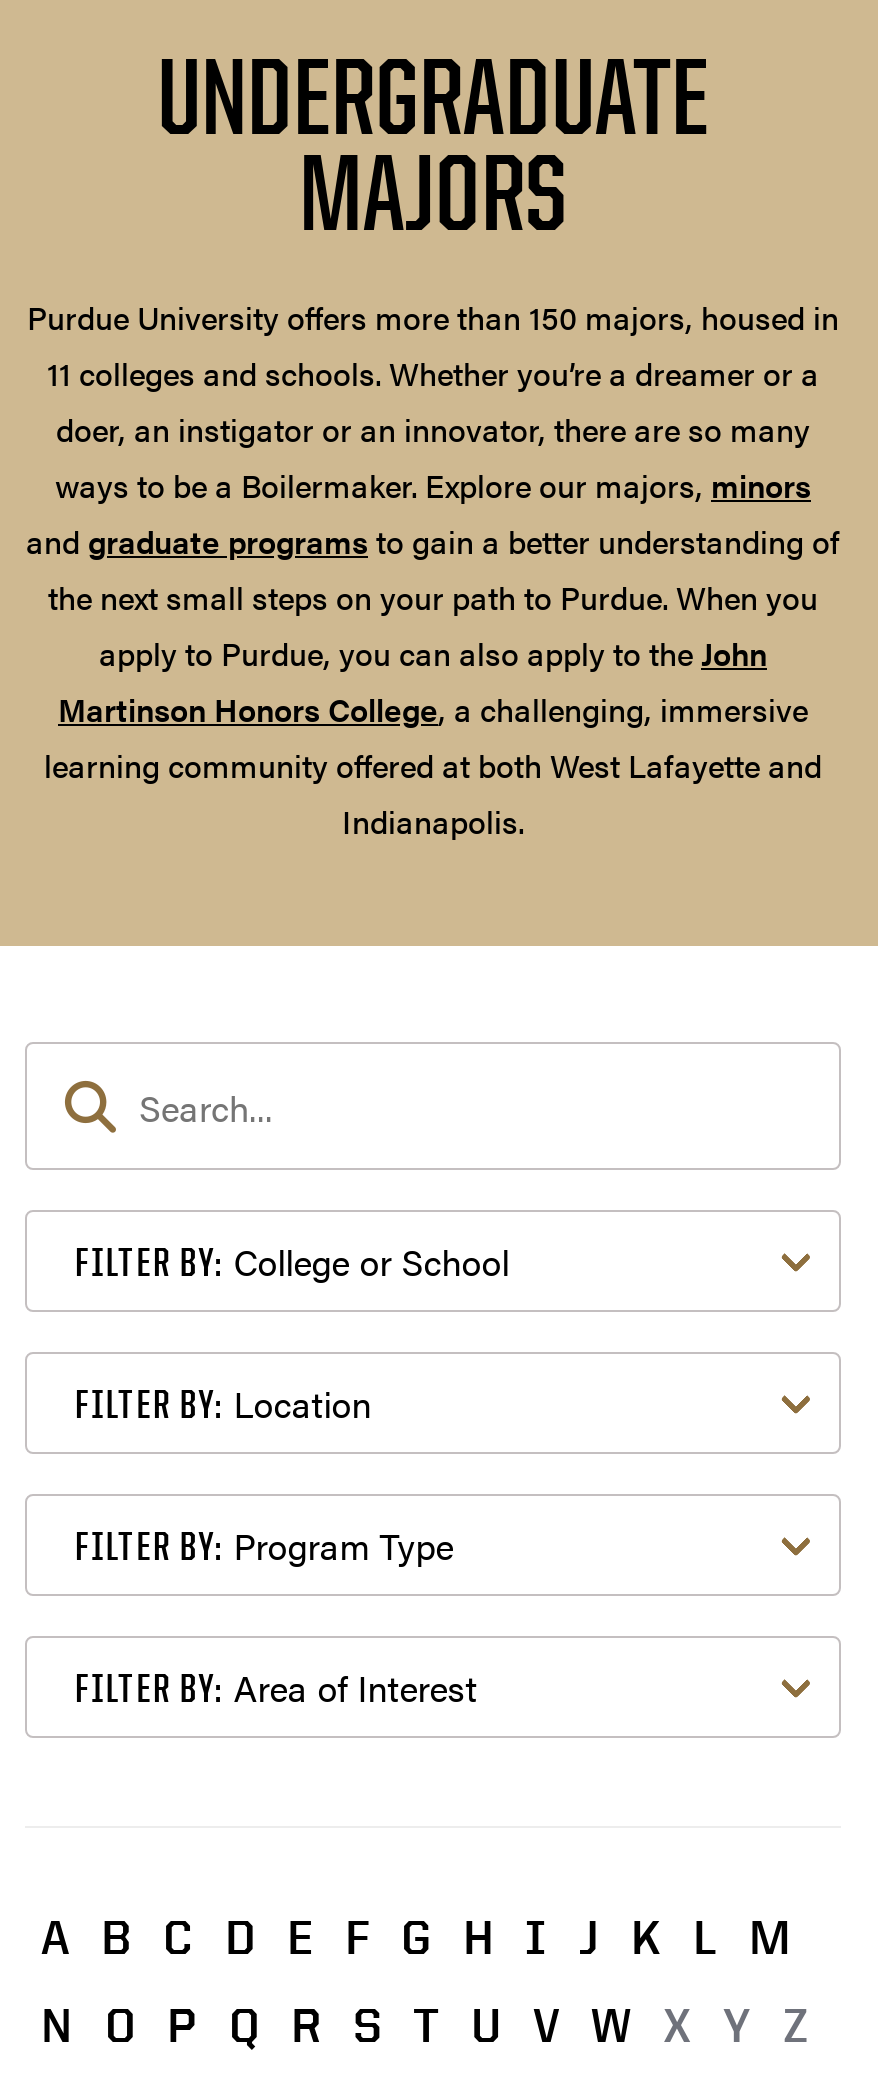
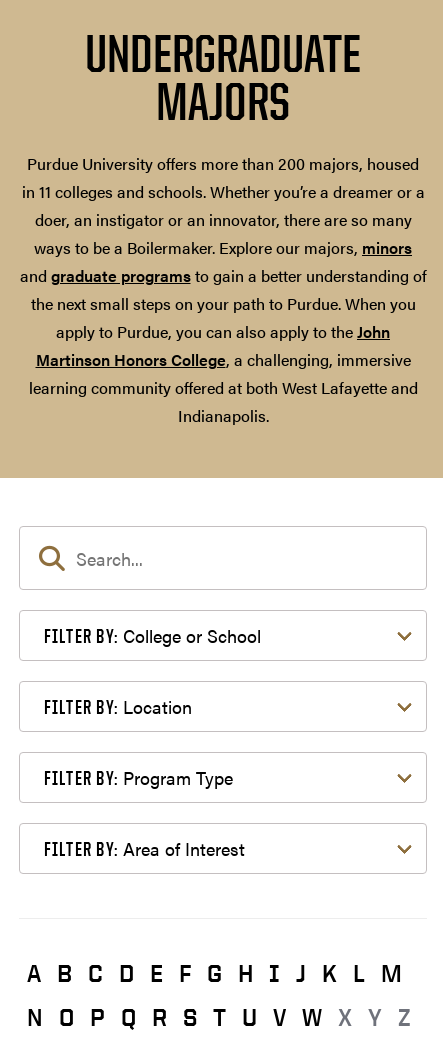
- Purdue University offers more than 150 majors, housed in
- 11 colleges and schools. Whether you’re a dreamer or a
+ Purdue University offers more than 200 majors, housed
+ in 11 colleges and schools. Whether you’re a dreamer or a
